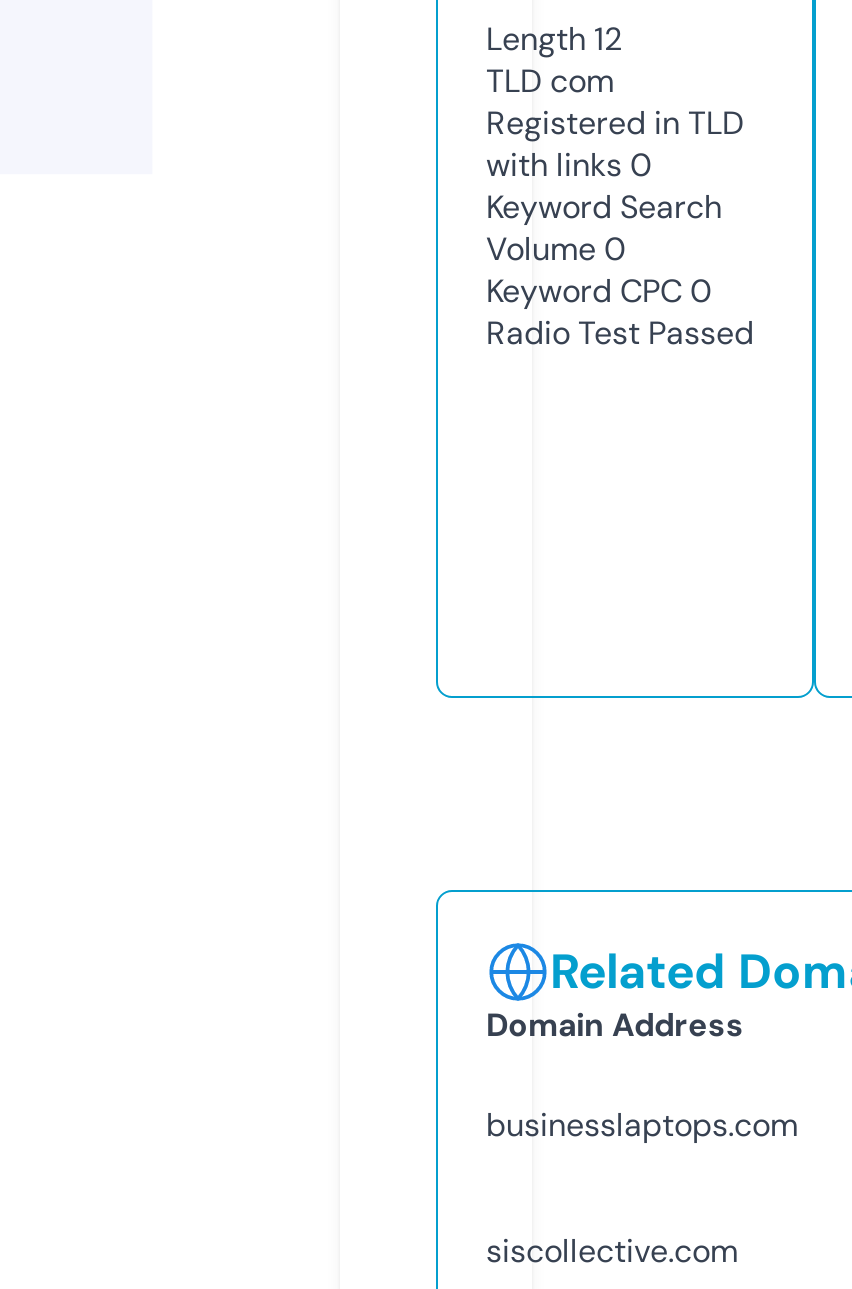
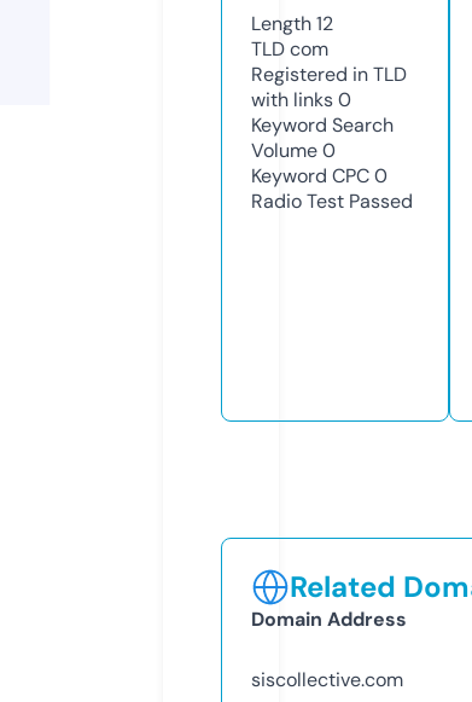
- businesslaptops.com
